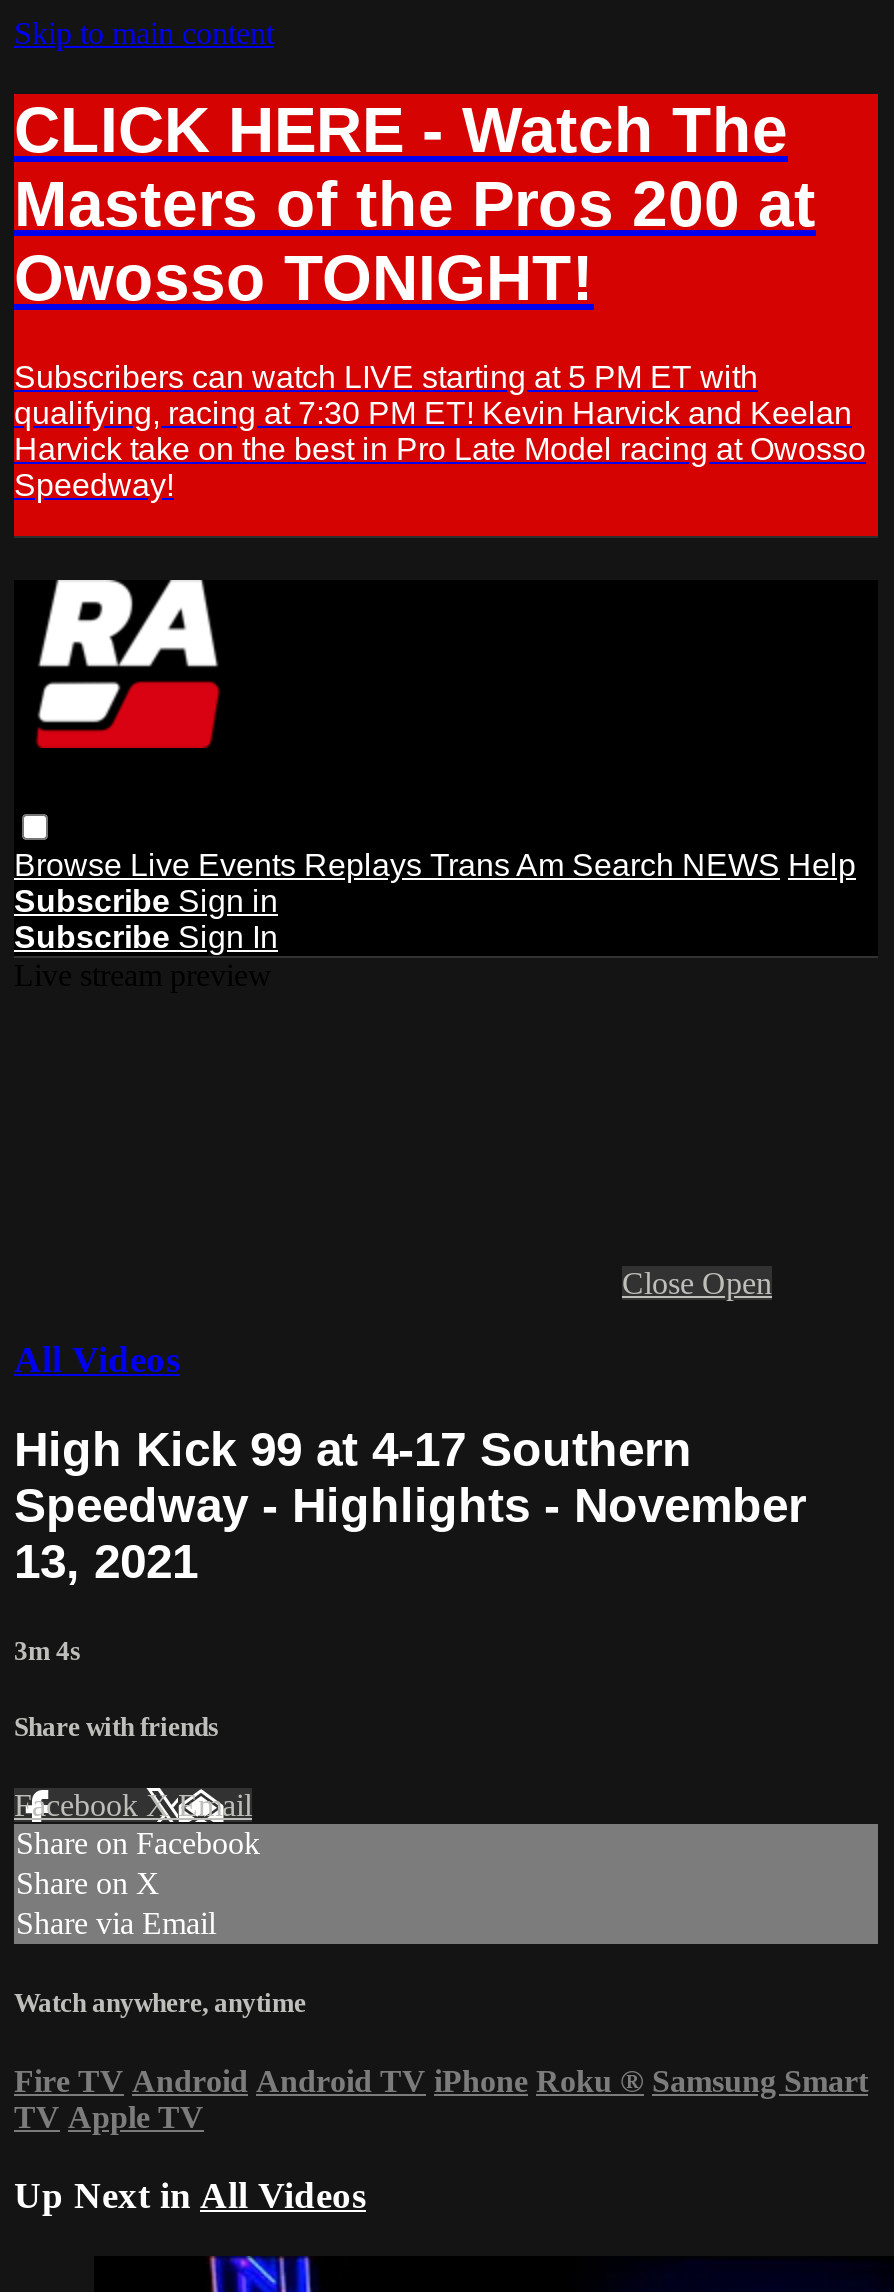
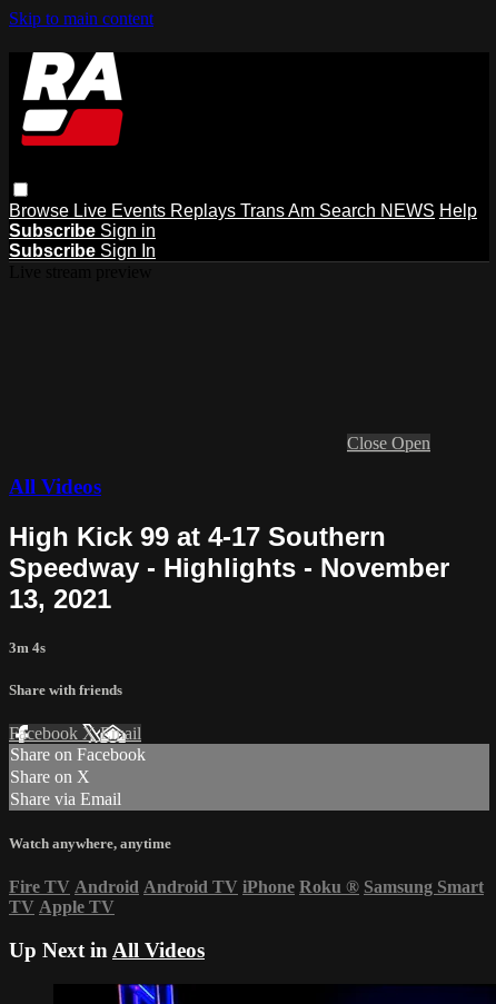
- [image]
- CLICK HERE - Watch The
- Masters of the Pros 200 at
- Owosso TONIGHT!
- Subscribers can watch LIVE starting at 5 PM ET with
- qualifying, racing at 7:30 PM ET! Kevin Harvick and Keelan
- Harvick take on the best in Pro Late Model racing at Owosso
- Speedway!
